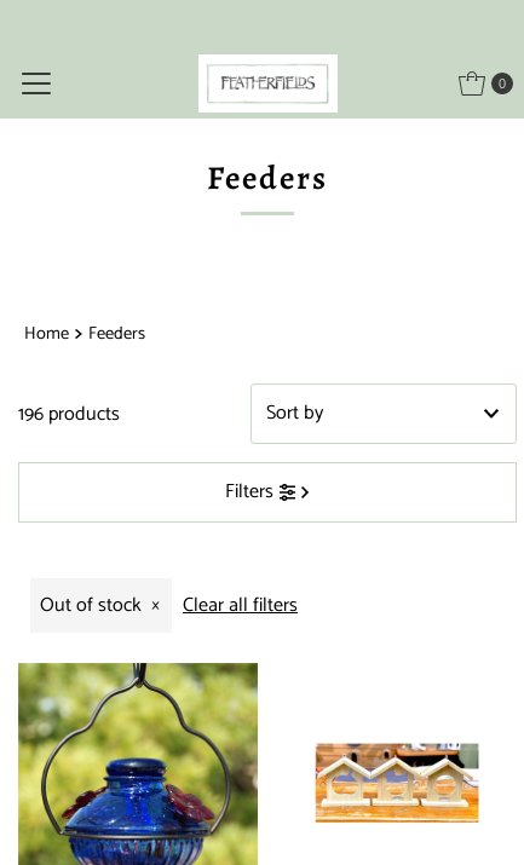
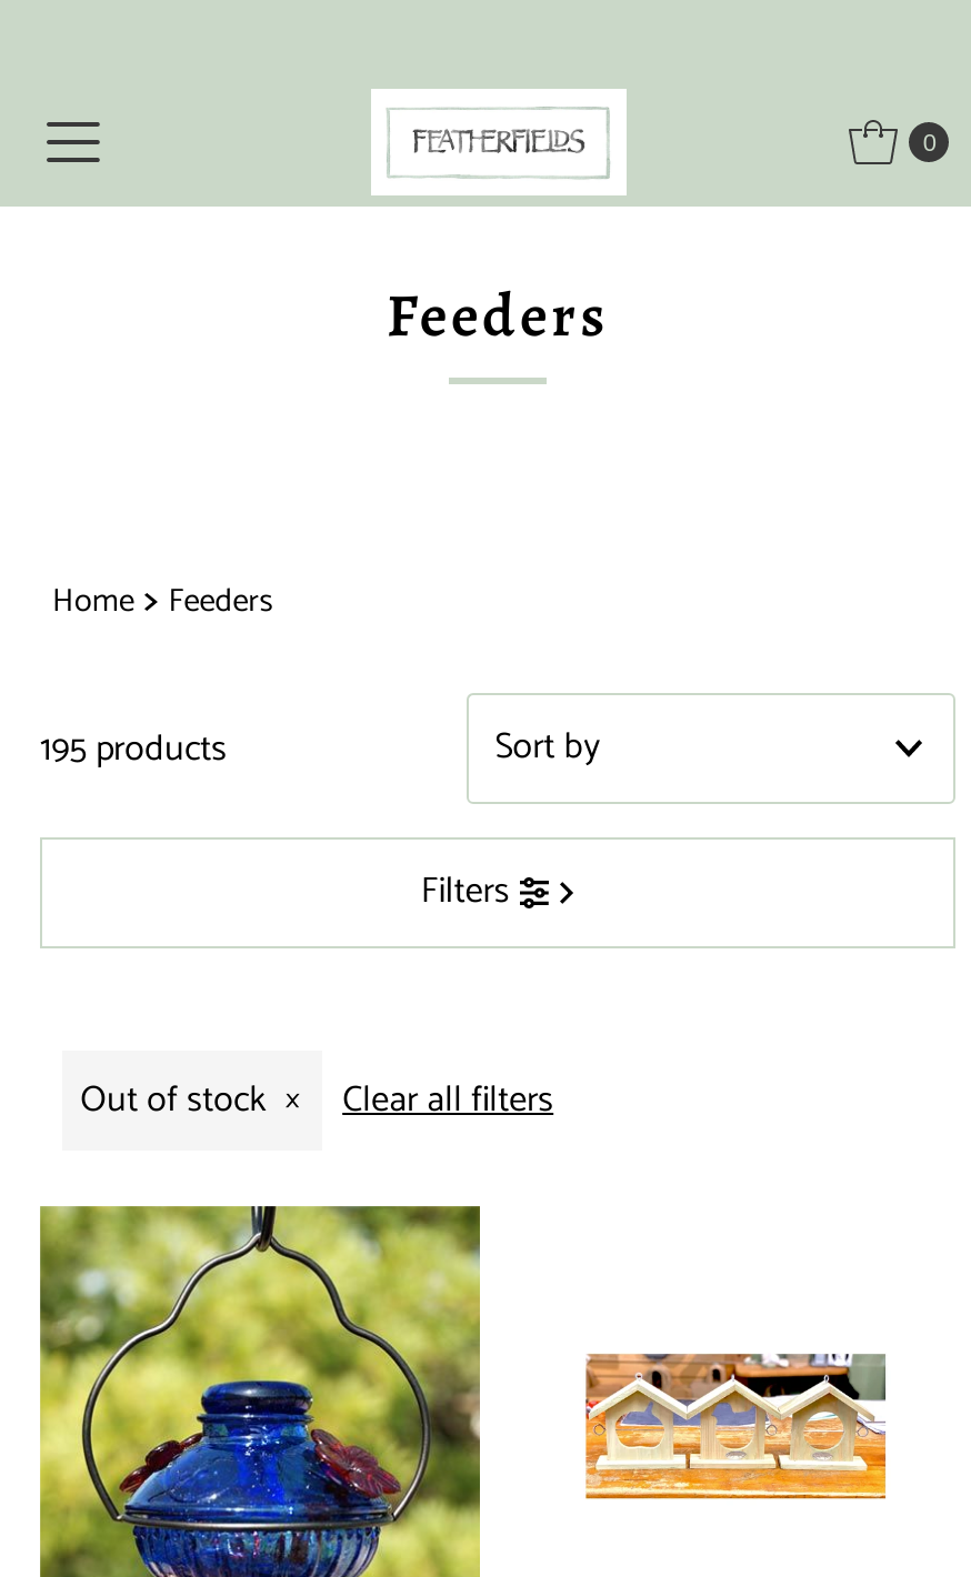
- 196 products
+ 195 products
